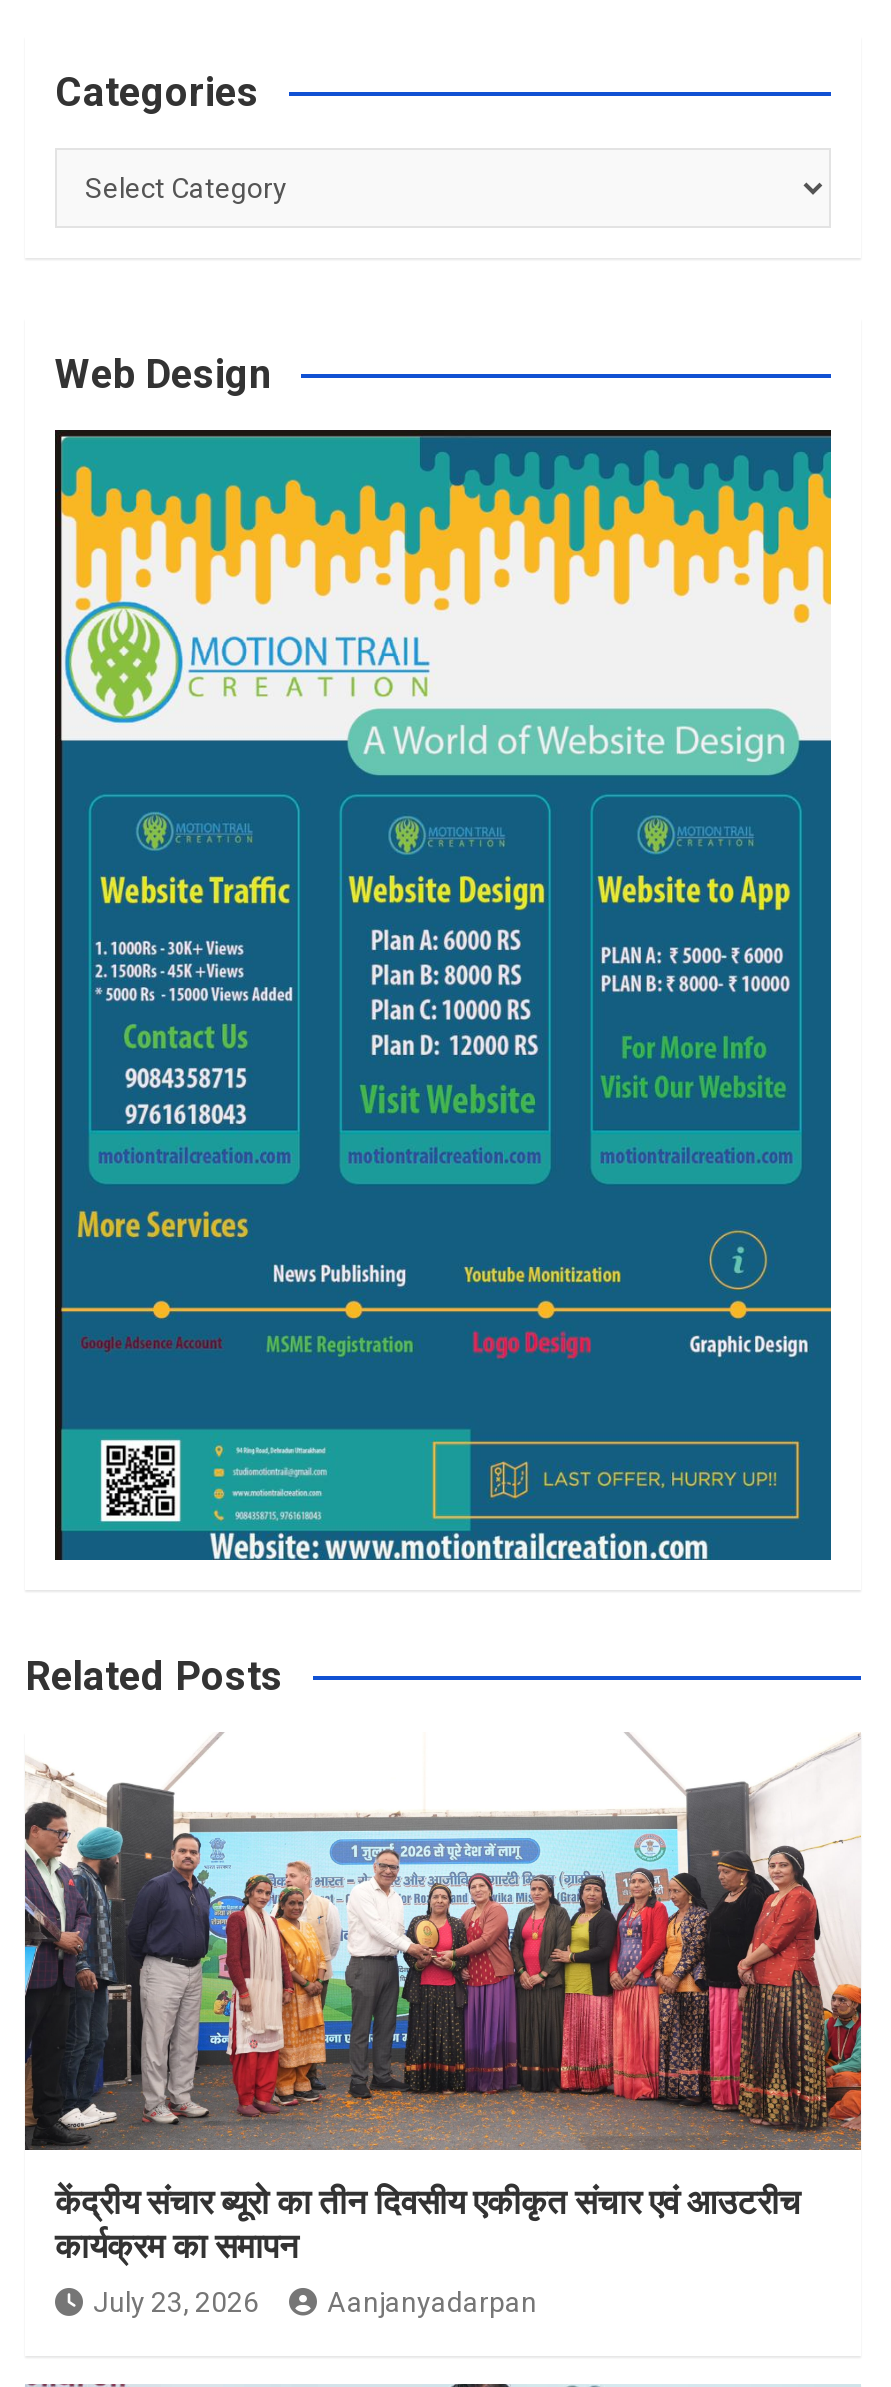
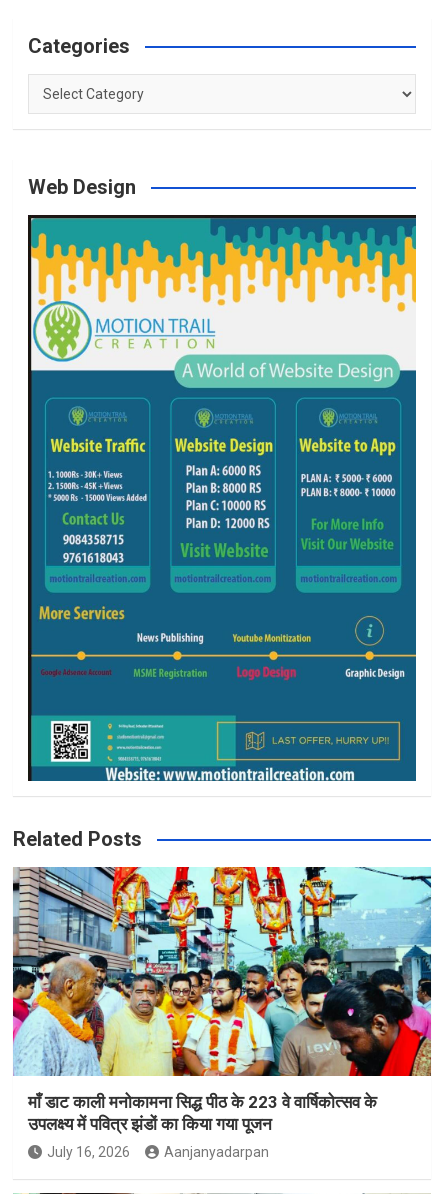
- [image]
- केंद्रीय संचार ब्यूरो का तीन दिवसीय एकीकृत संचार एवं आउटरीच
- कार्यक्रम का समापन
+ [image]
+ माँ डाट काली मनोकामना सिद्ध पीठ के 223 वे वार्षिकोत्सव के
+ उपलक्ष्य में पवित्र झंडों का किया गया पूजन

- July 23, 2026
+ July 16, 2026
